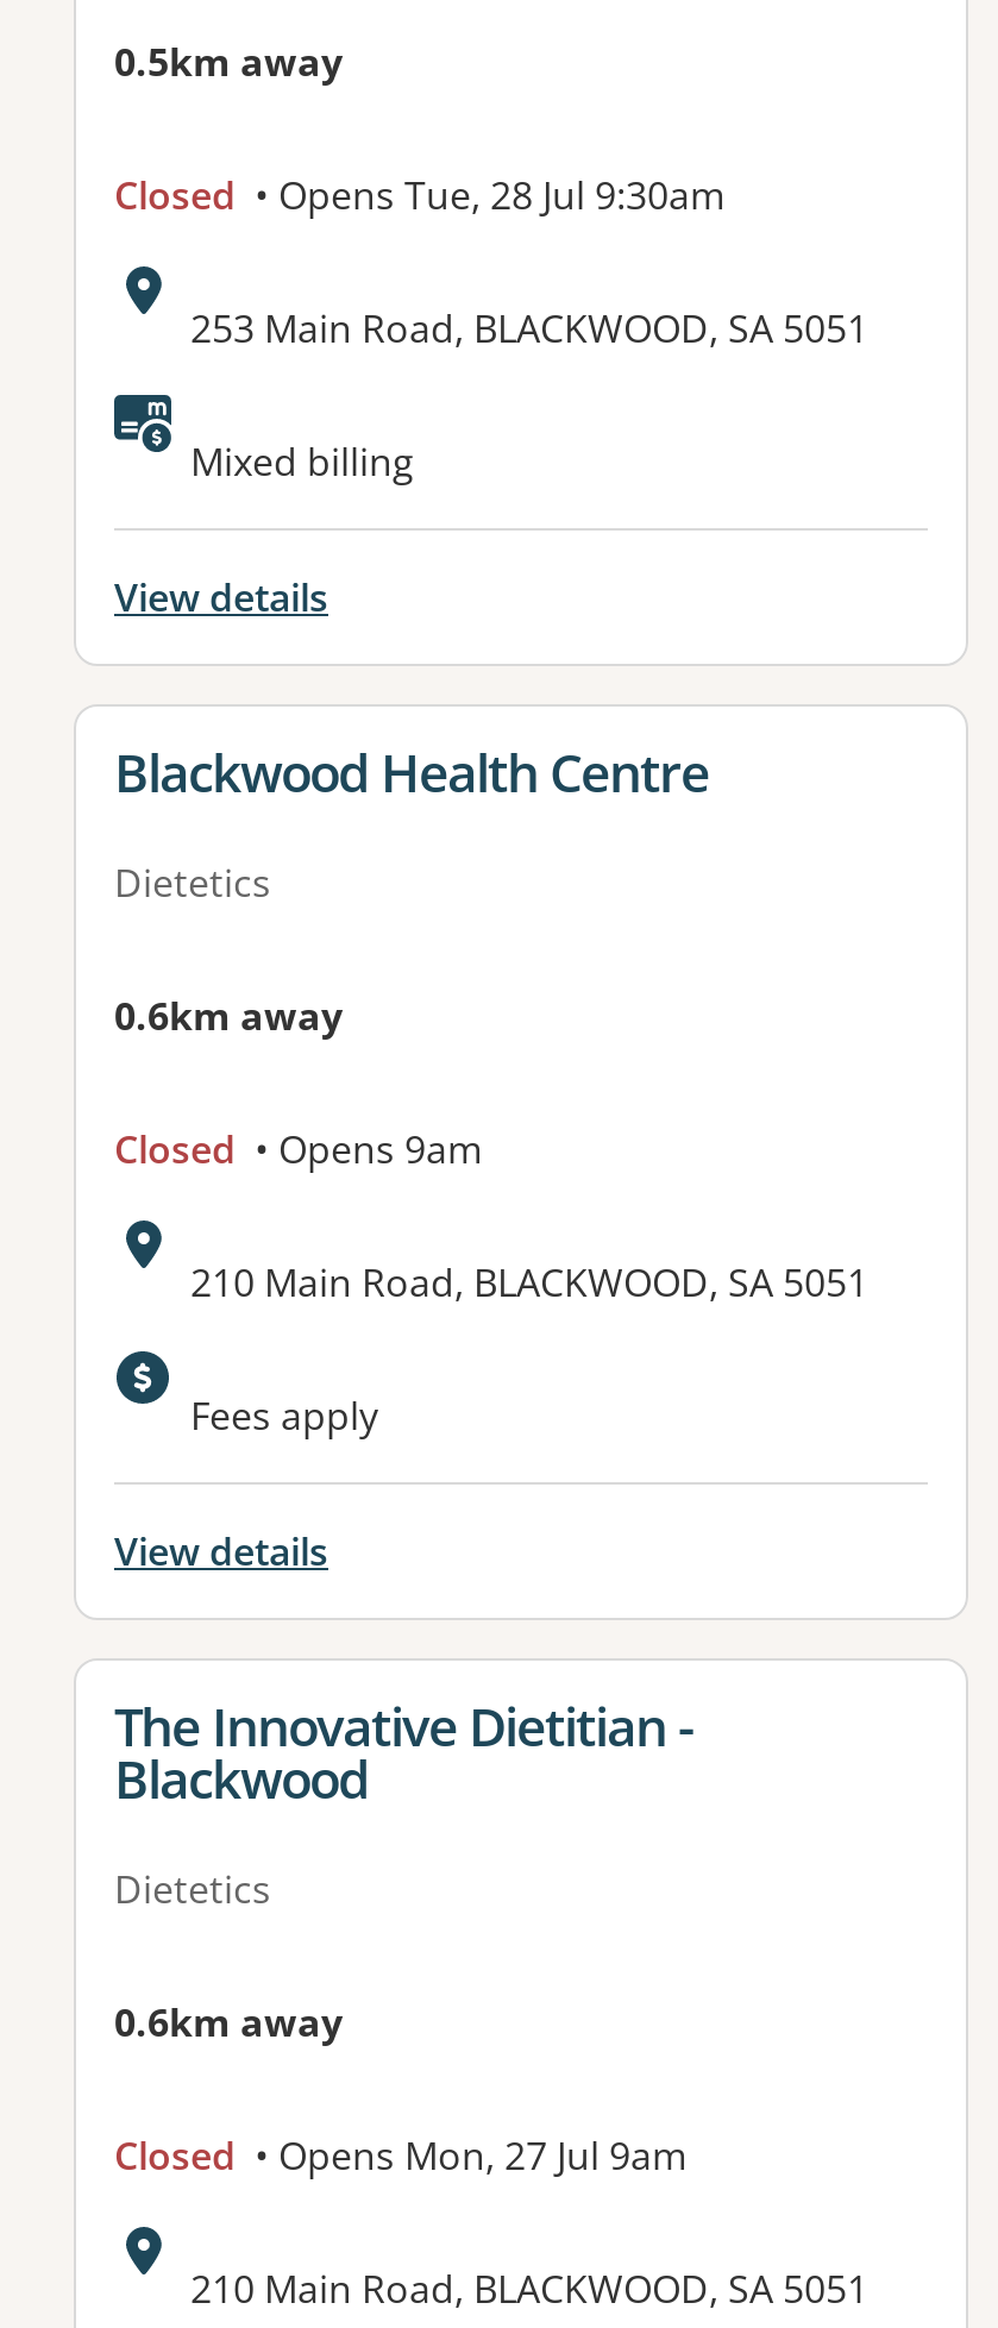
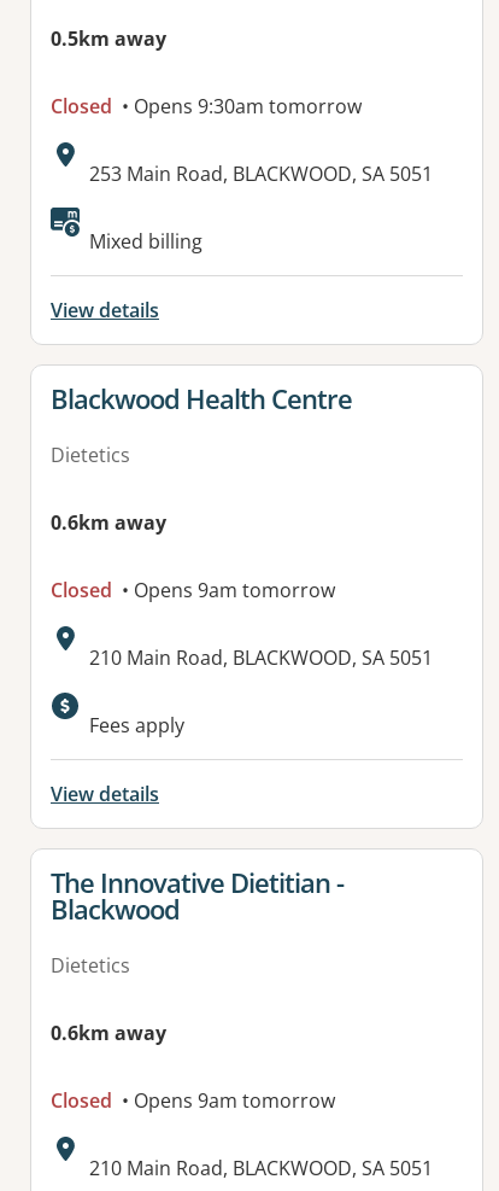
- Closed • Opens Tue, 28 Jul 9:30am
+ Closed • Opens 9:30am tomorrow

- Closed • Opens 9am
+ Closed • Opens 9am tomorrow

- Closed • Opens Mon, 27 Jul 9am
+ Closed • Opens 9am tomorrow
